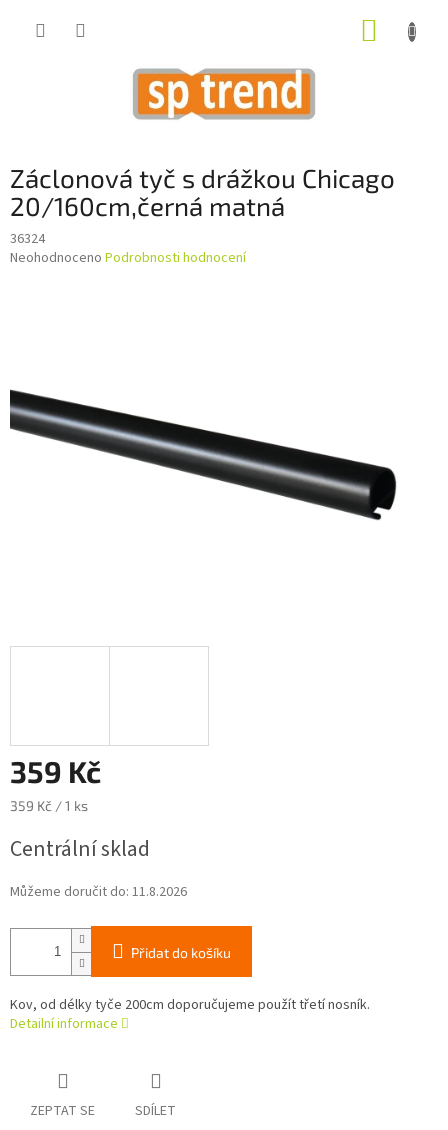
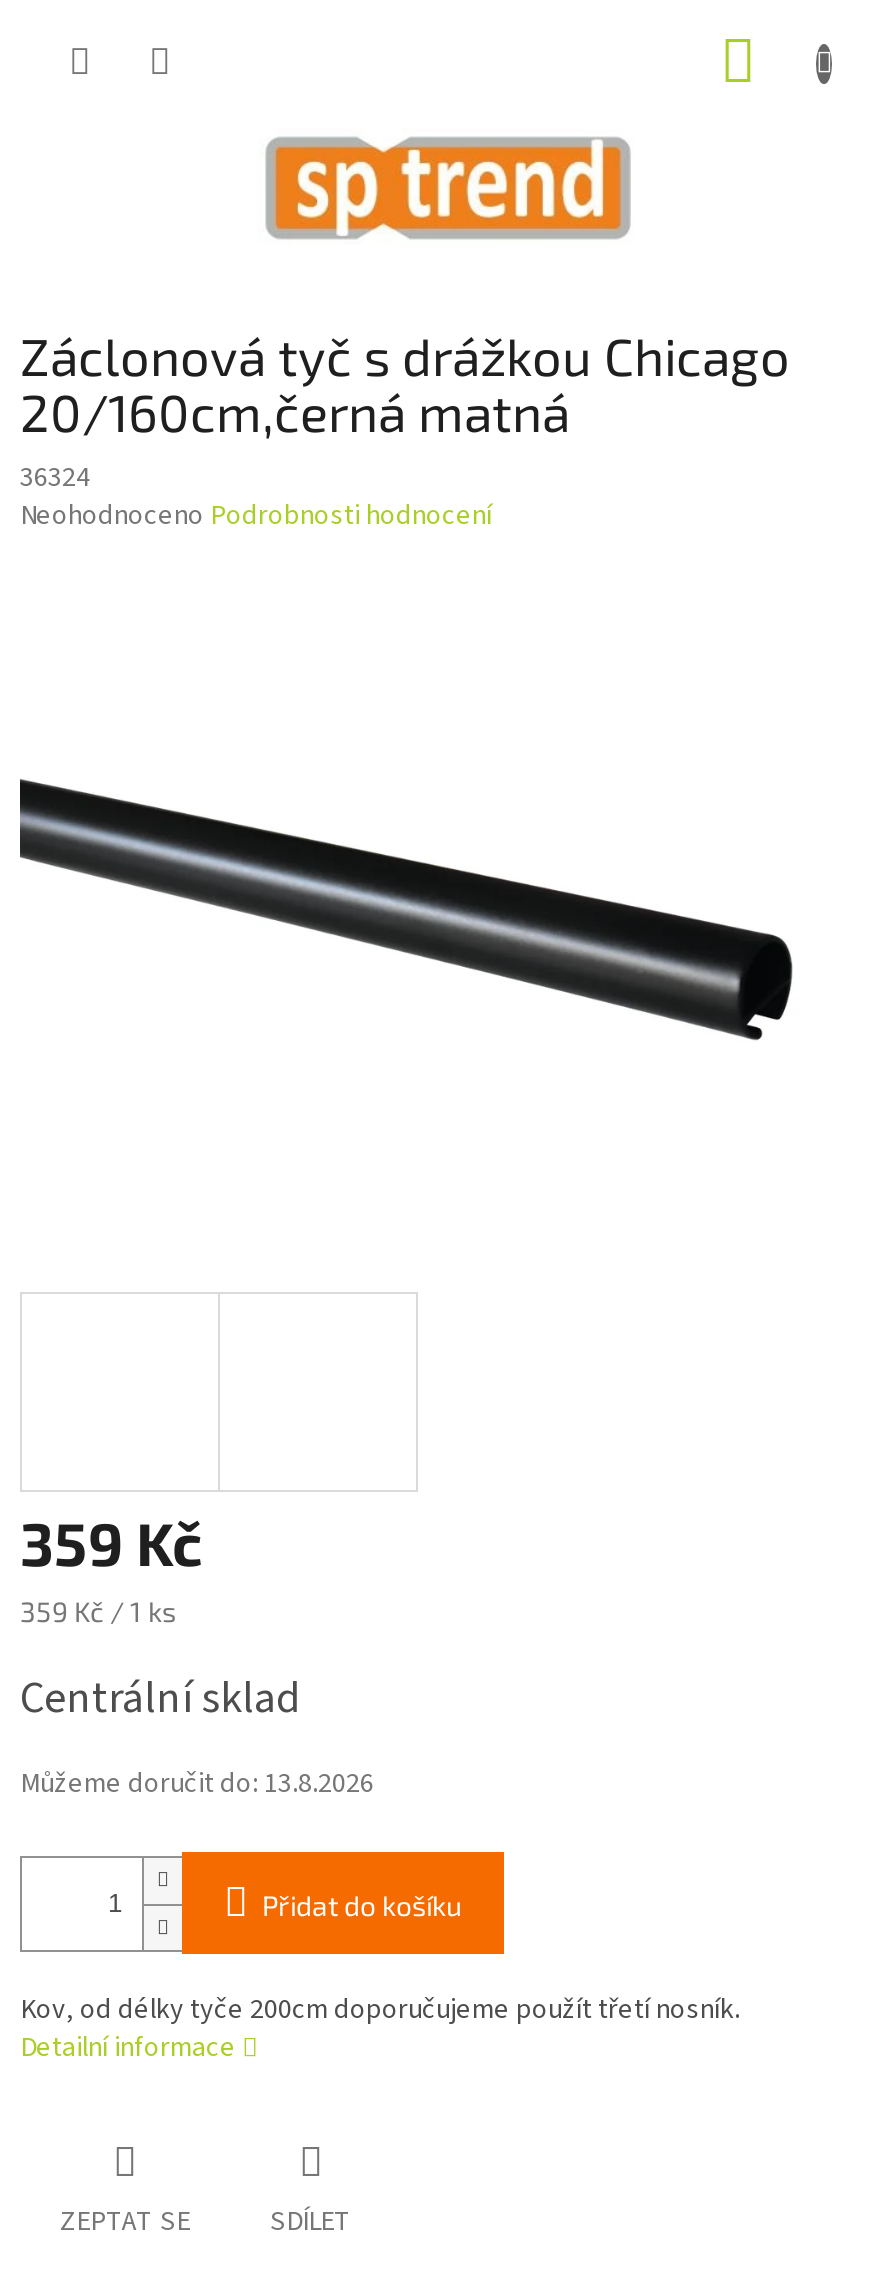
- Můžeme doručit do: 11.8.2026
+ Můžeme doručit do: 13.8.2026
